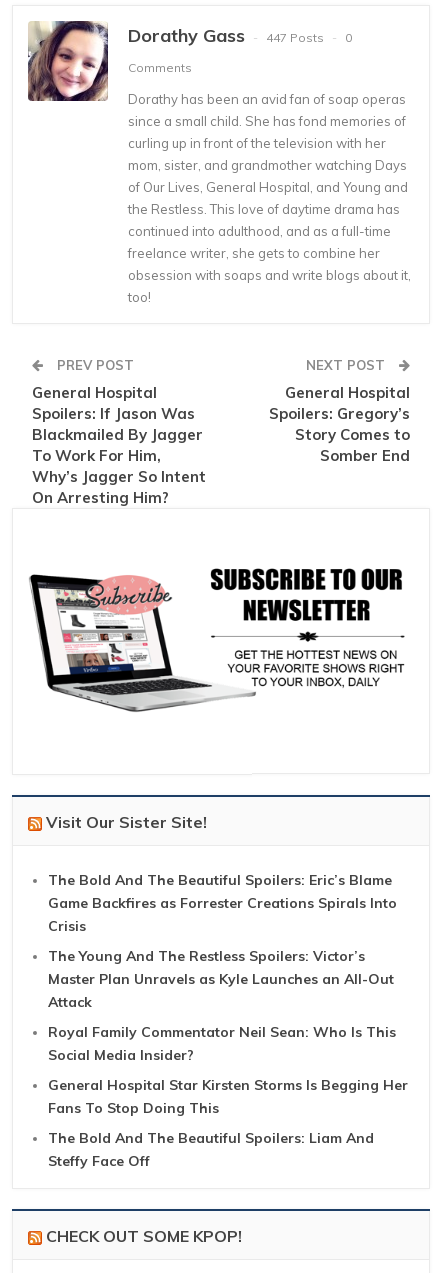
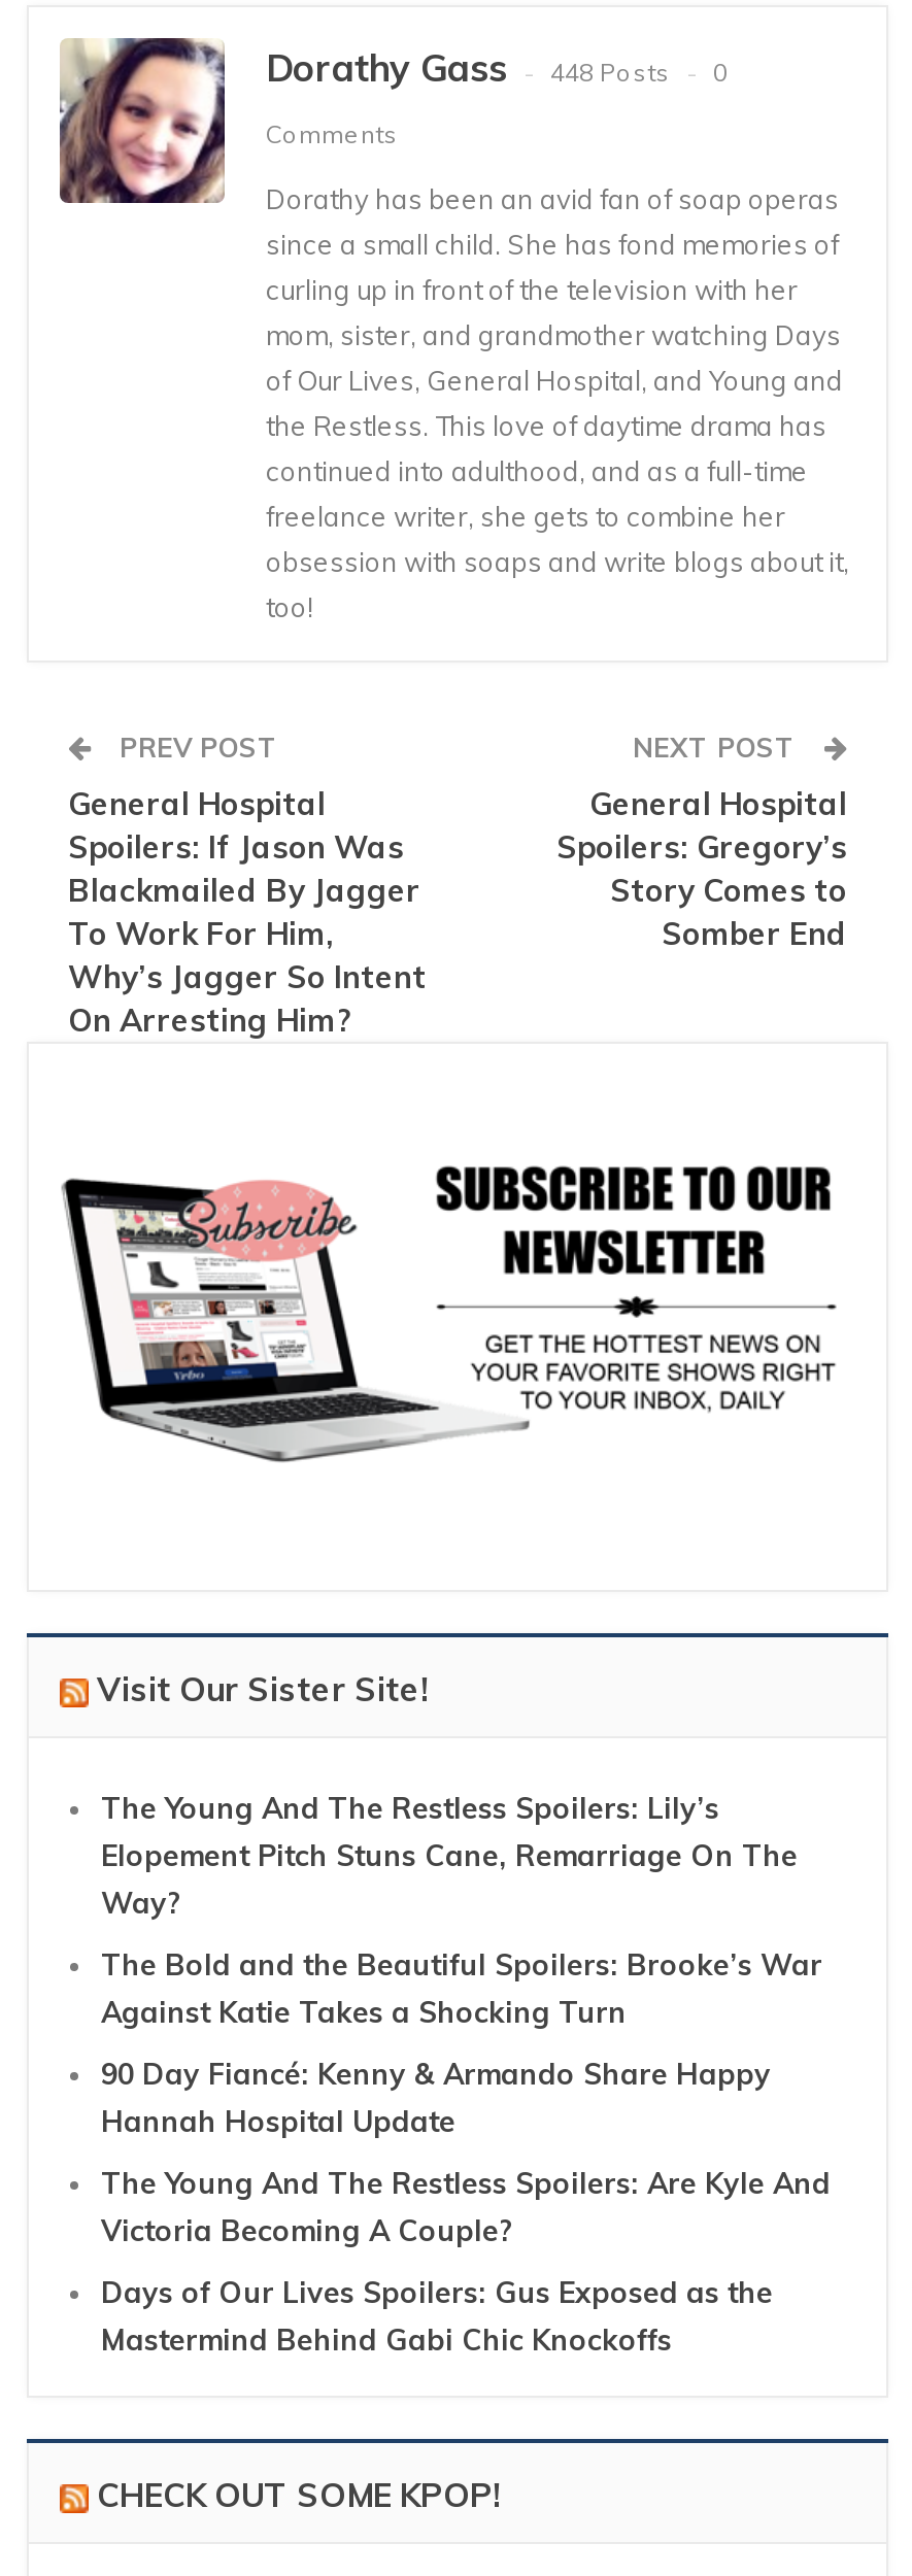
- Dorathy Gass 447 Posts 0
+ Dorathy Gass 448 Posts 0

- The Bold And The Beautiful Spoilers: Eric’s Blame
- Game Backfires as Forrester Creations Spirals Into
- Crisis
+ The Young And The Restless Spoilers: Lily’s
+ Elopement Pitch Stuns Cane, Remarriage On The
+ Way?

- The Young And The Restless Spoilers: Victor’s
- Master Plan Unravels as Kyle Launches an All-Out
- Attack
+ The Bold and the Beautiful Spoilers: Brooke’s War
+ Against Katie Takes a Shocking Turn

- Royal Family Commentator Neil Sean: Who Is This
- Social Media Insider?
+ 90 Day Fiancé: Kenny & Armando Share Happy
+ Hannah Hospital Update

- General Hospital Star Kirsten Storms Is Begging Her
- Fans To Stop Doing This
+ The Young And The Restless Spoilers: Are Kyle And
+ Victoria Becoming A Couple?

- The Bold And The Beautiful Spoilers: Liam And
- Steffy Face Off
+ Days of Our Lives Spoilers: Gus Exposed as the
+ Mastermind Behind Gabi Chic Knockoffs
